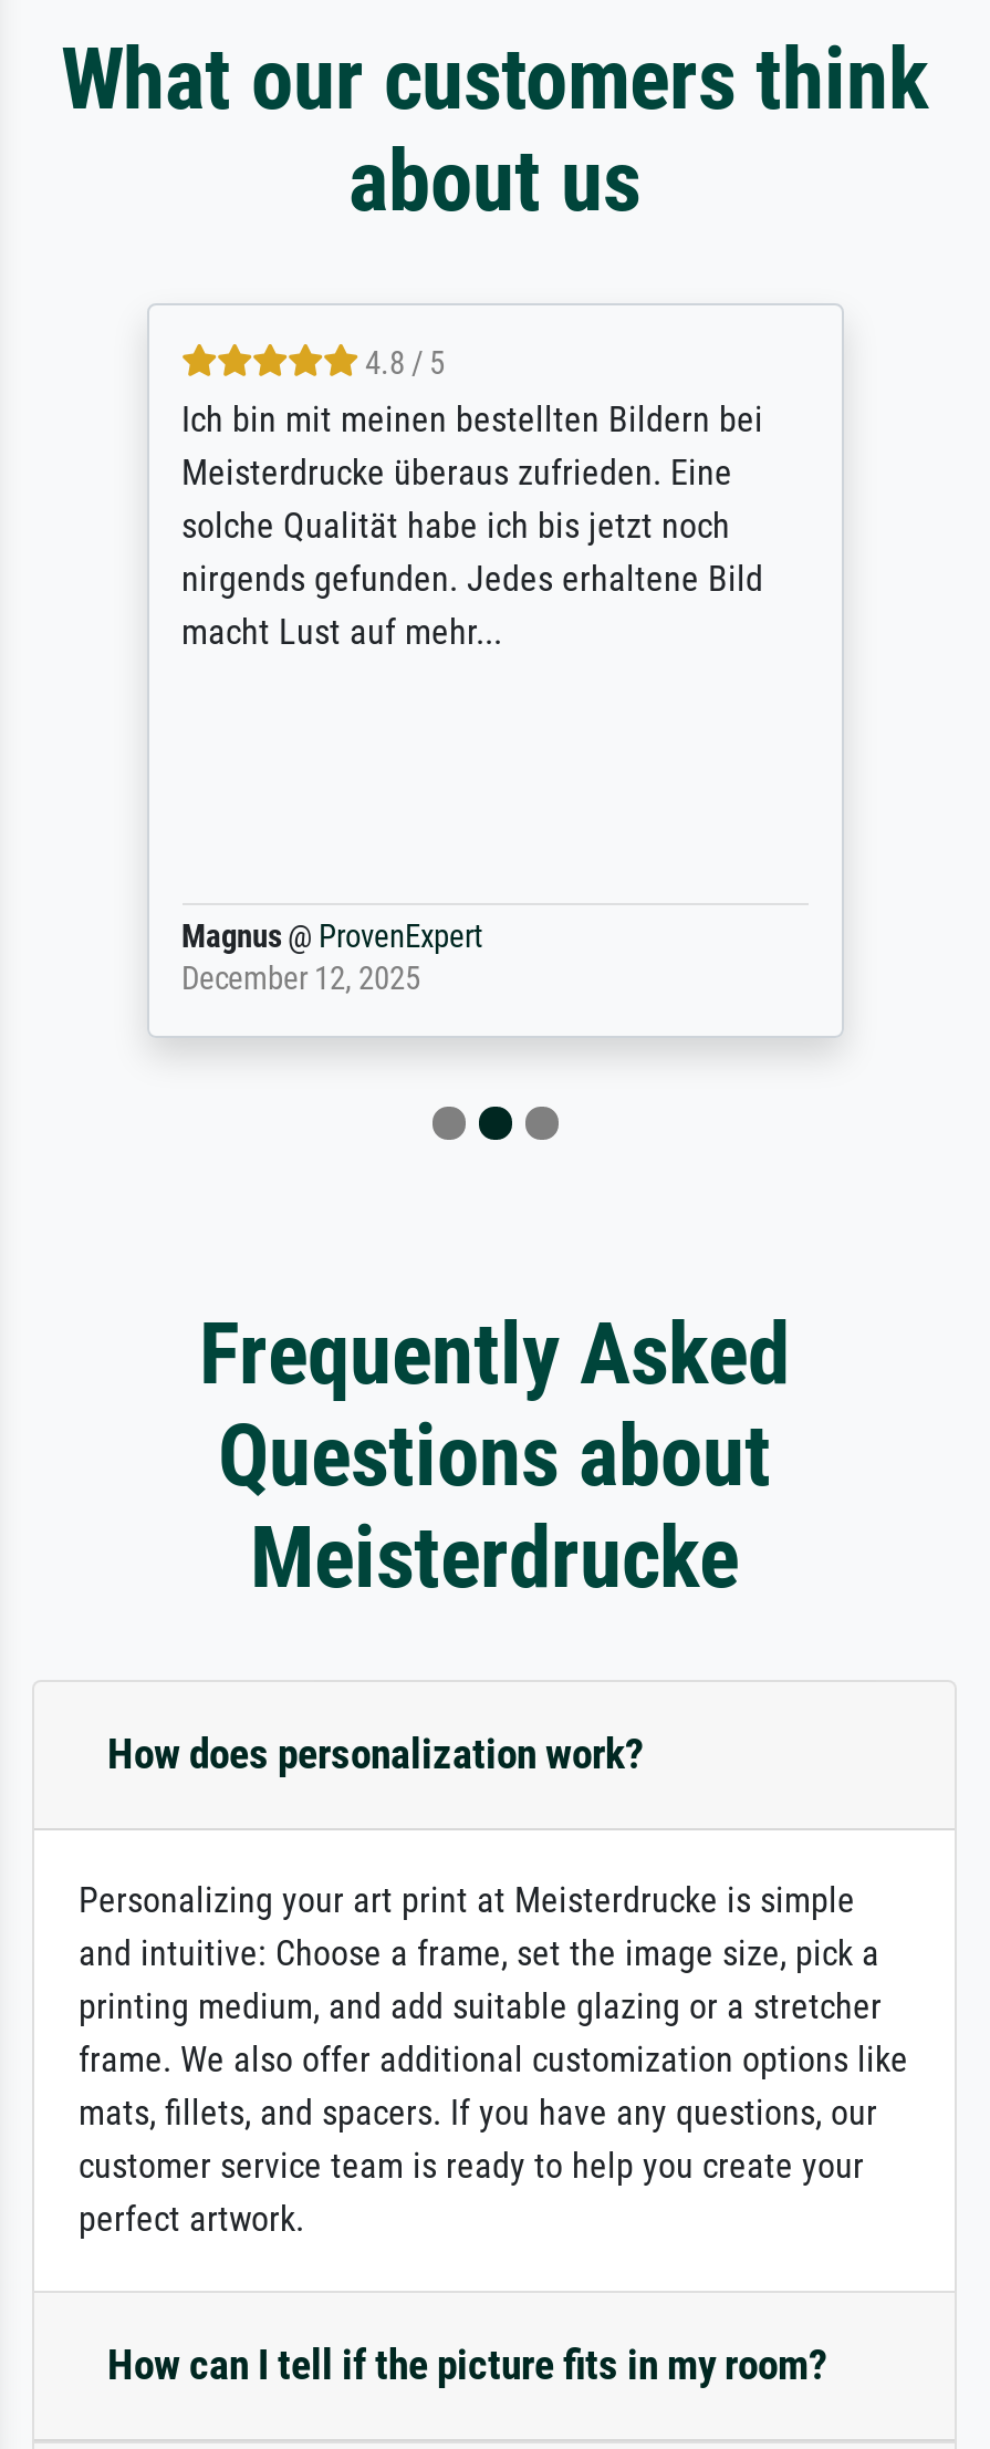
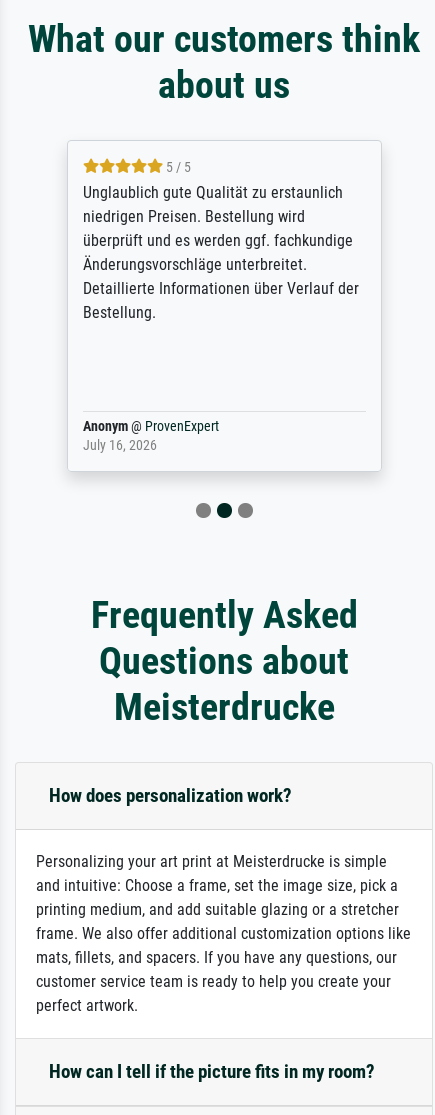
- 4.8 / 5
- Ich bin mit meinen bestellten Bildern bei
- Meisterdrucke überaus zufrieden. Eine
- solche Qualität habe ich bis jetzt noch
- nirgends gefunden. Jedes erhaltene Bild
- macht Lust auf mehr...
+ 5 / 5
+ Unglaublich gute Qualität zu erstaunlich
+ niedrigen Preisen. Bestellung wird
+ überprüft und es werden ggf. fachkundige
+ Änderungsvorschläge unterbreitet.
+ Detaillierte Informationen über Verlauf der
+ Bestellung.

- Magnus @ ProvenExpert
- December 12, 2025
+ Anonym @ ProvenExpert
+ July 16, 2026
